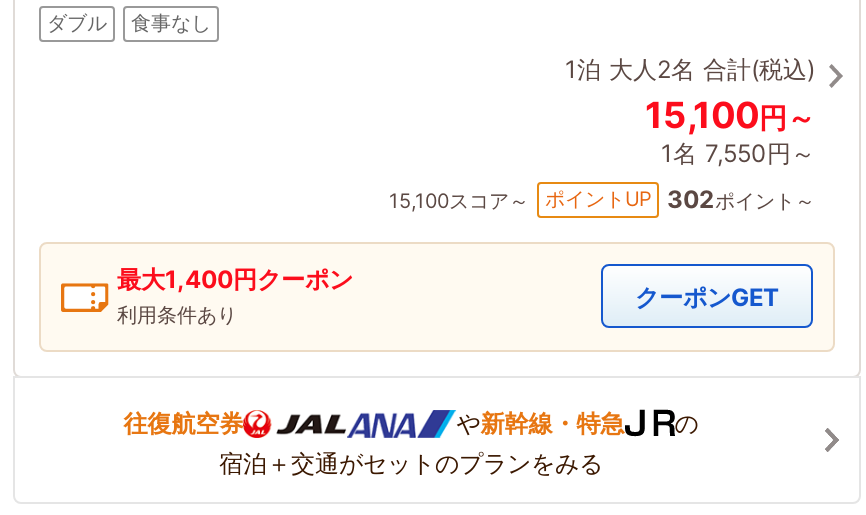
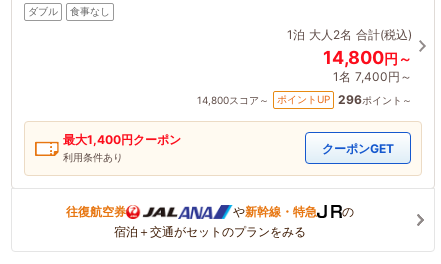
- 15,100円～
+ 14,800円～

- 1名 7,550円～
+ 1名 7,400円～

- 15,100スコア～
+ 14,800スコア～

- 302ポイント～
+ 296ポイント～
